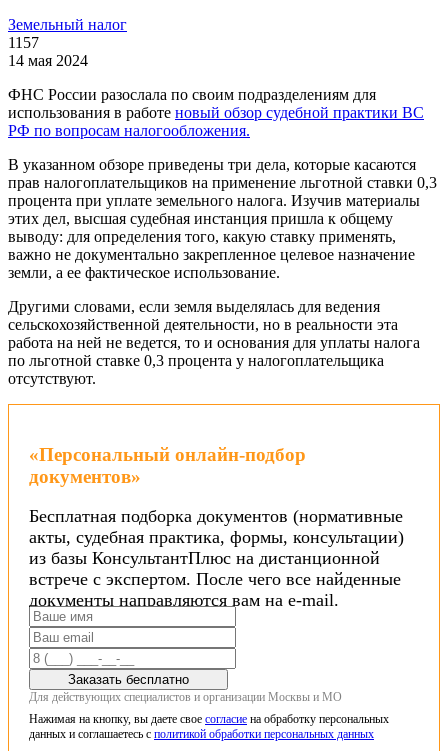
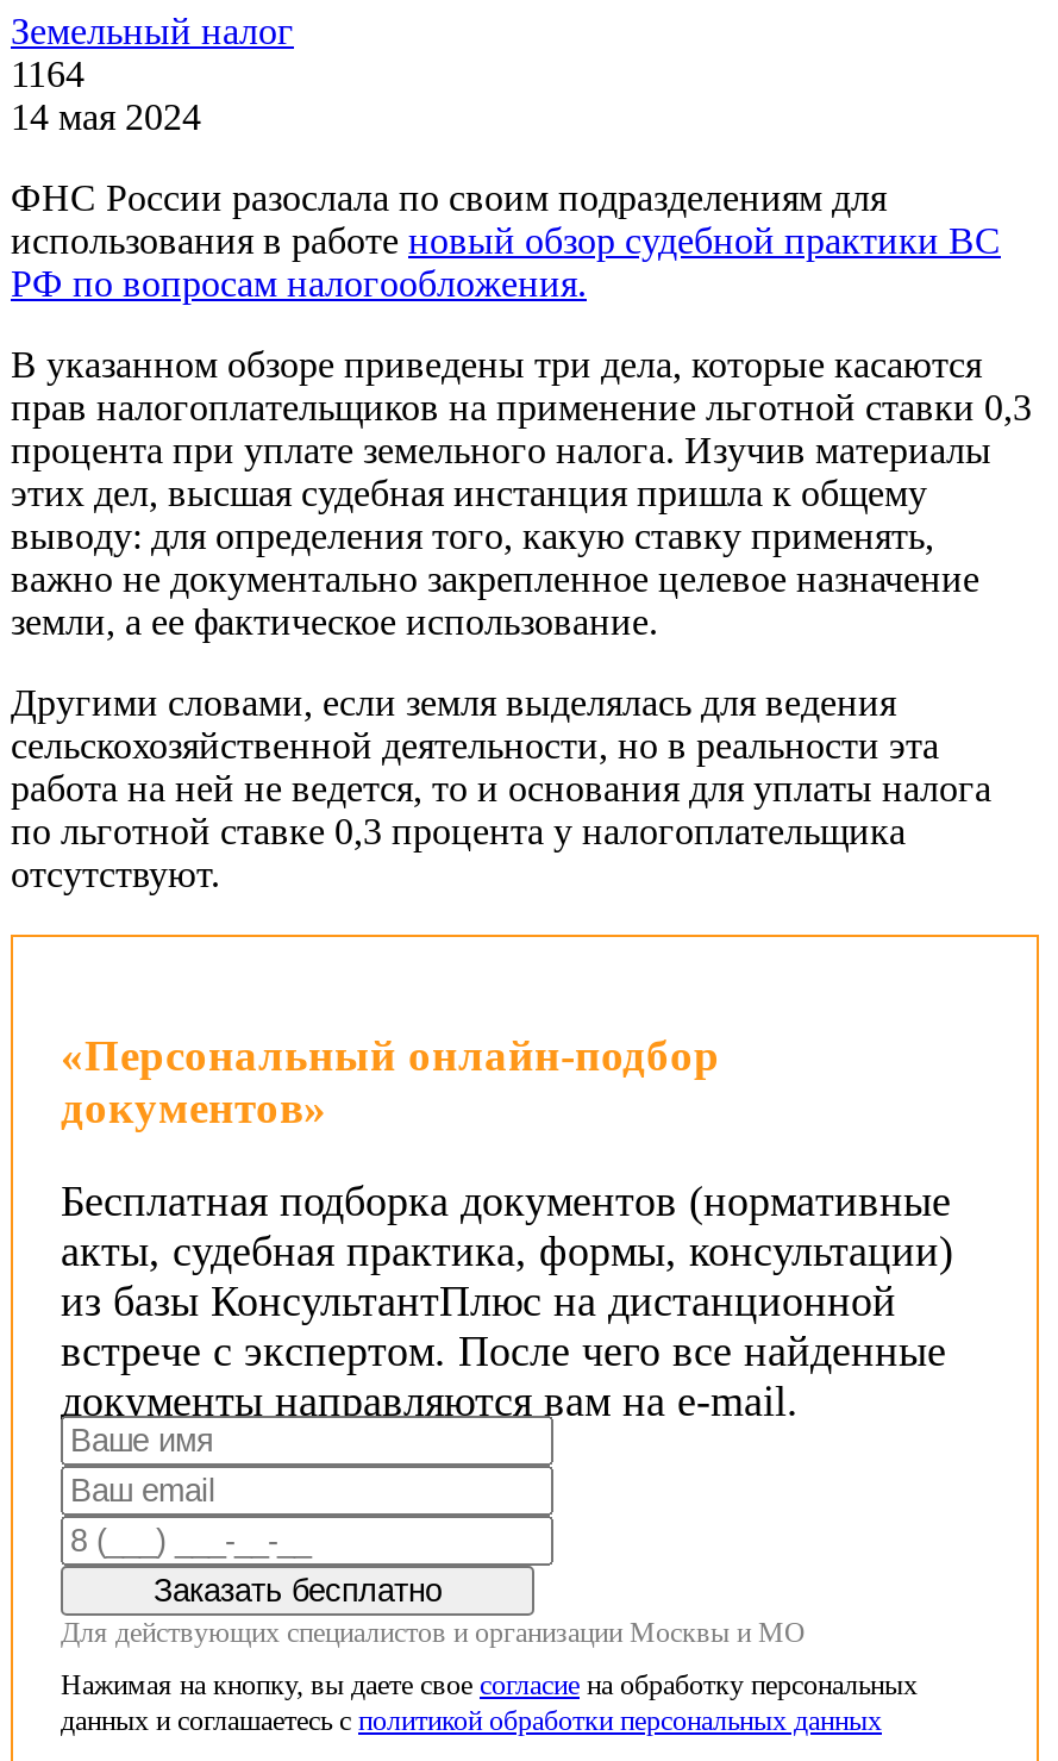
- 1157
+ 1164
